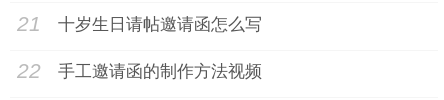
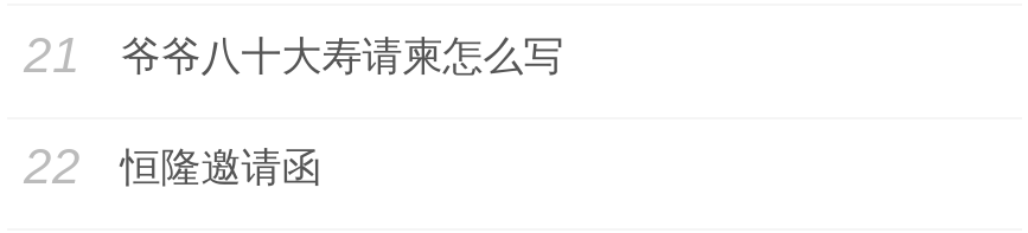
- 十岁生日请帖邀请函怎么写
+ 爷爷八十大寿请柬怎么写

- 手工邀请函的制作方法视频
+ 恒隆邀请函
